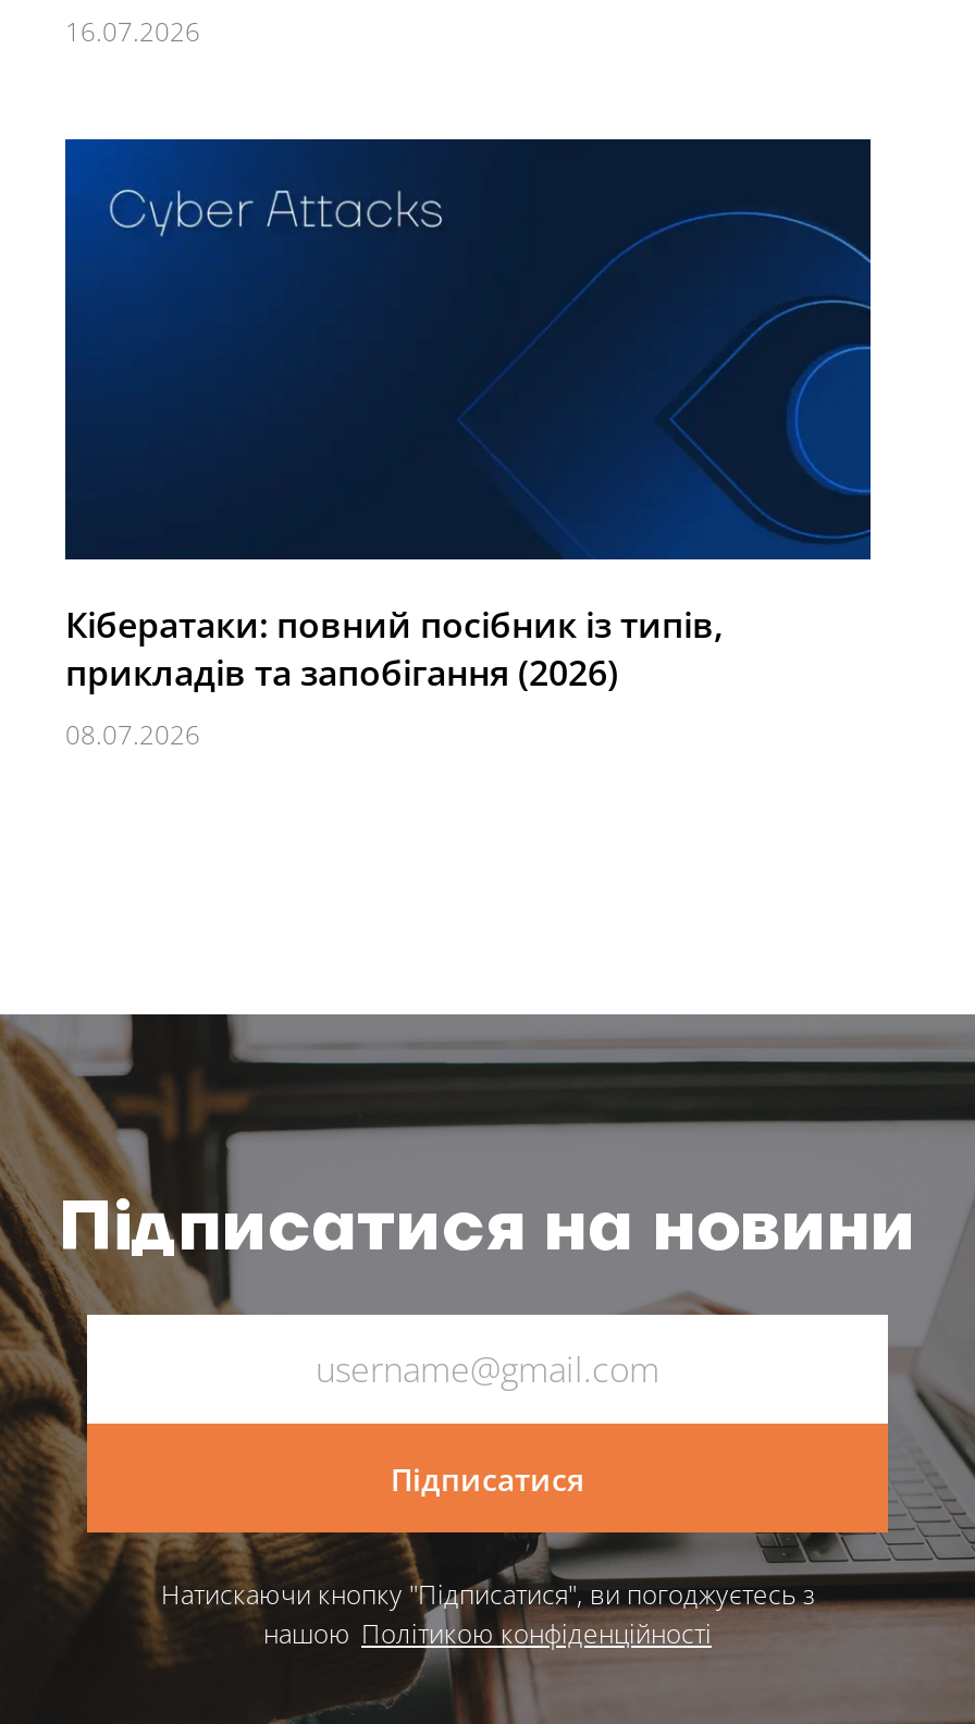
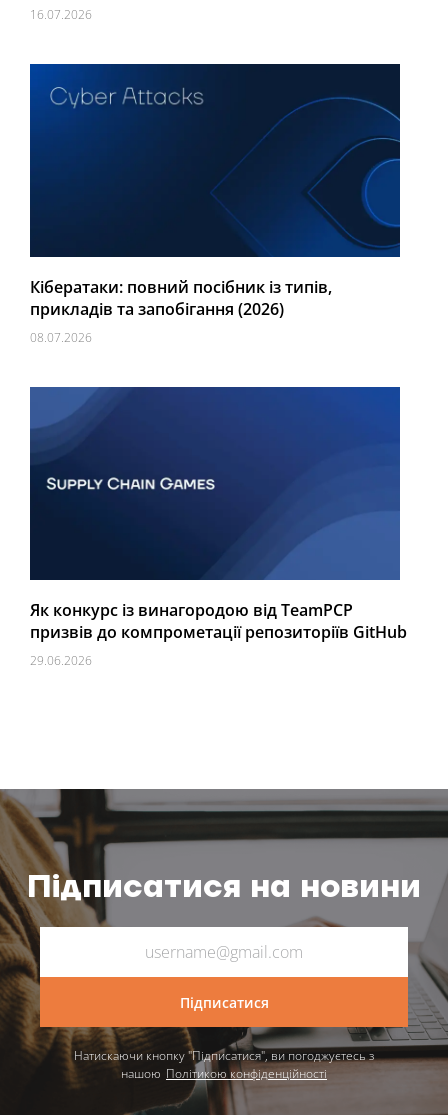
+ [image]
+ Як конкурс із винагородою від TeamPCP
+ призвів до компрометації репозиторіїв GitHub
+ 29.06.2026
